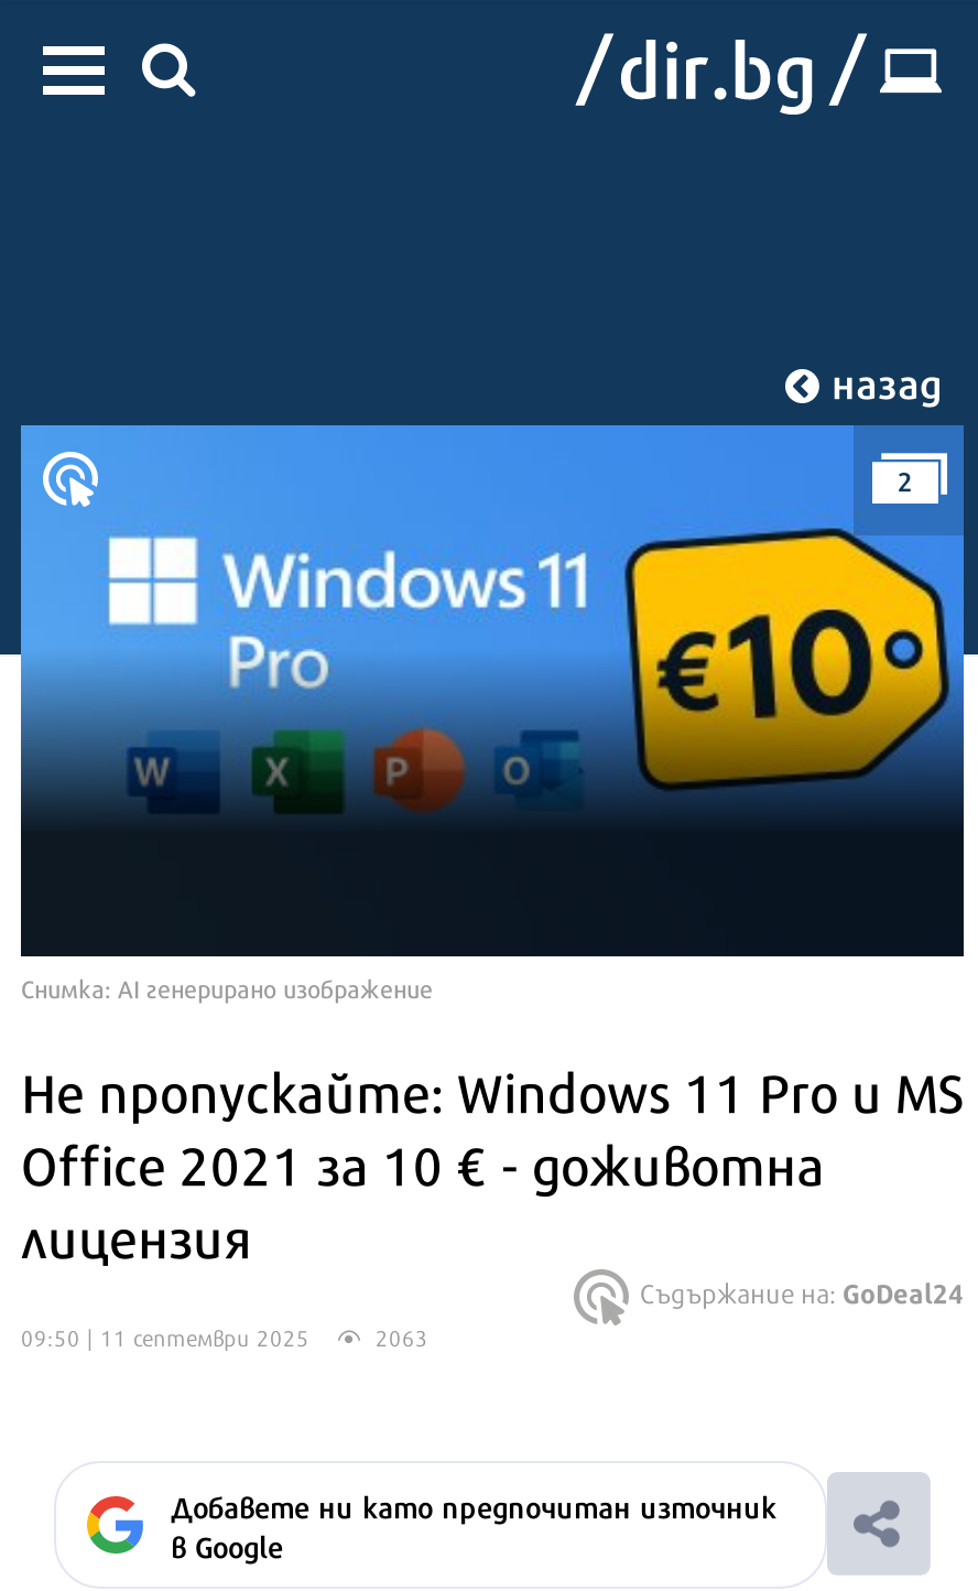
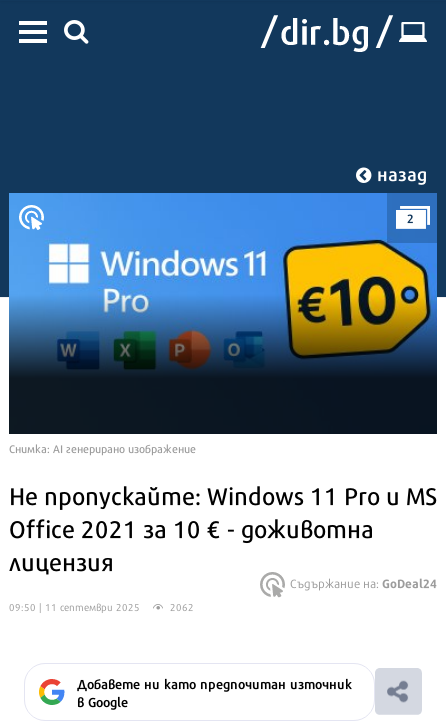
- 2063
+ 2062
